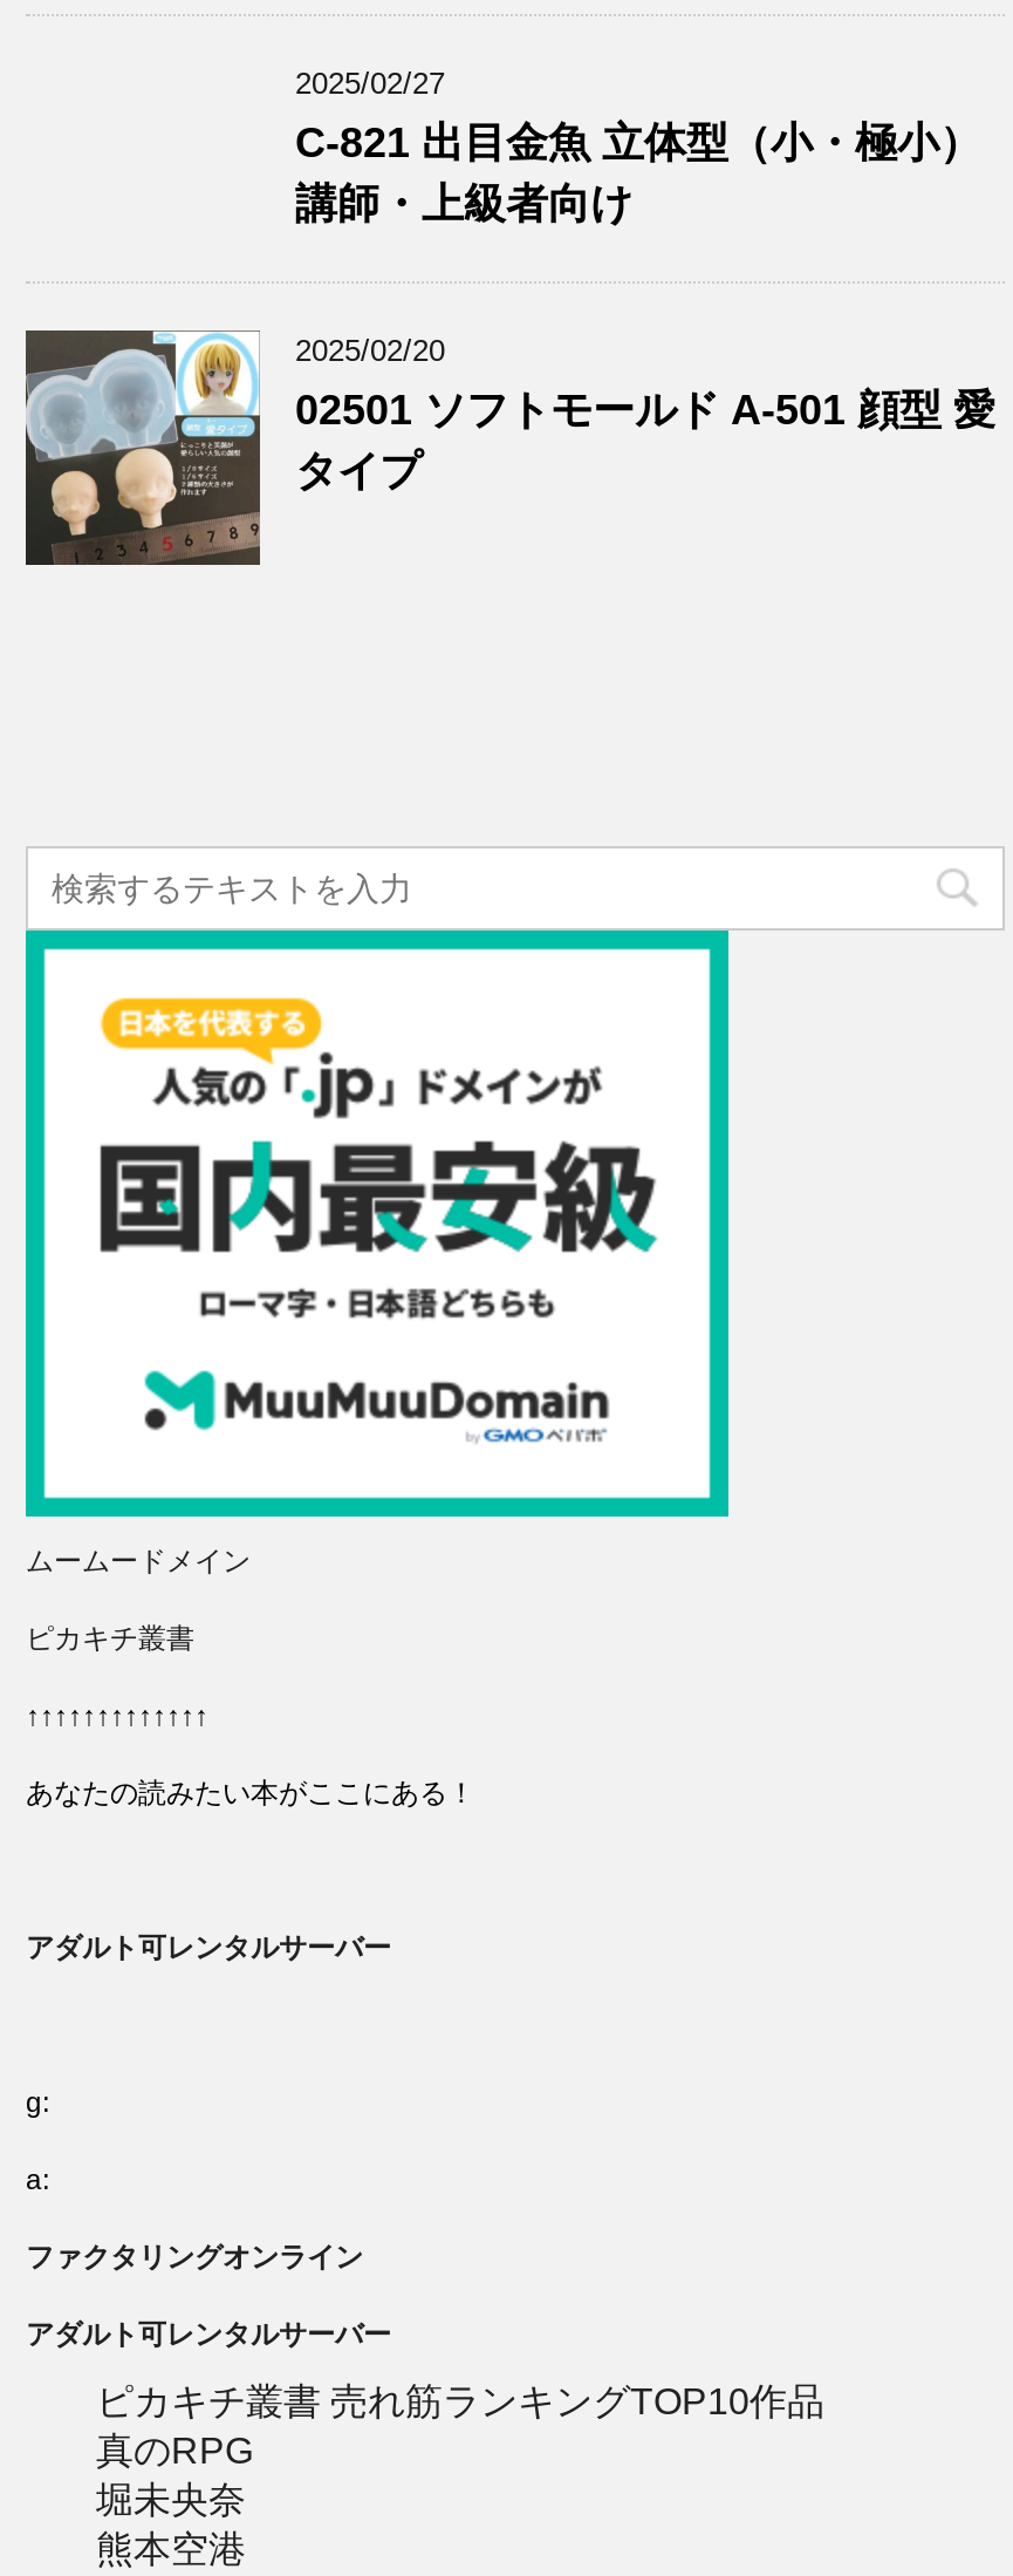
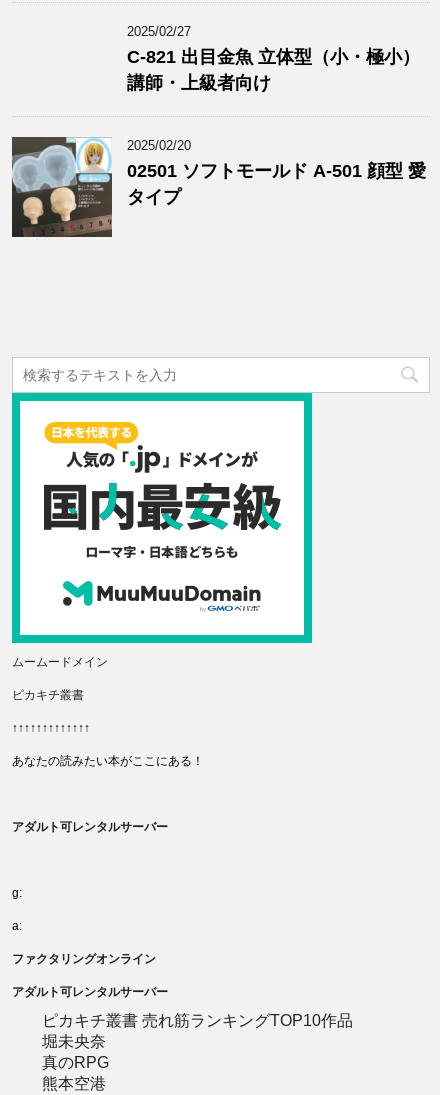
moved down: 真のRPG

moved up: 堀未央奈
